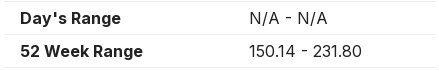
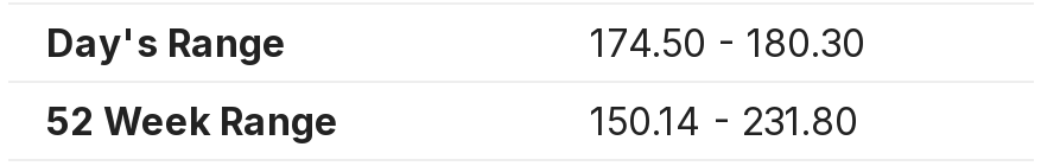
- N/A - N/A
+ 174.50 - 180.30
